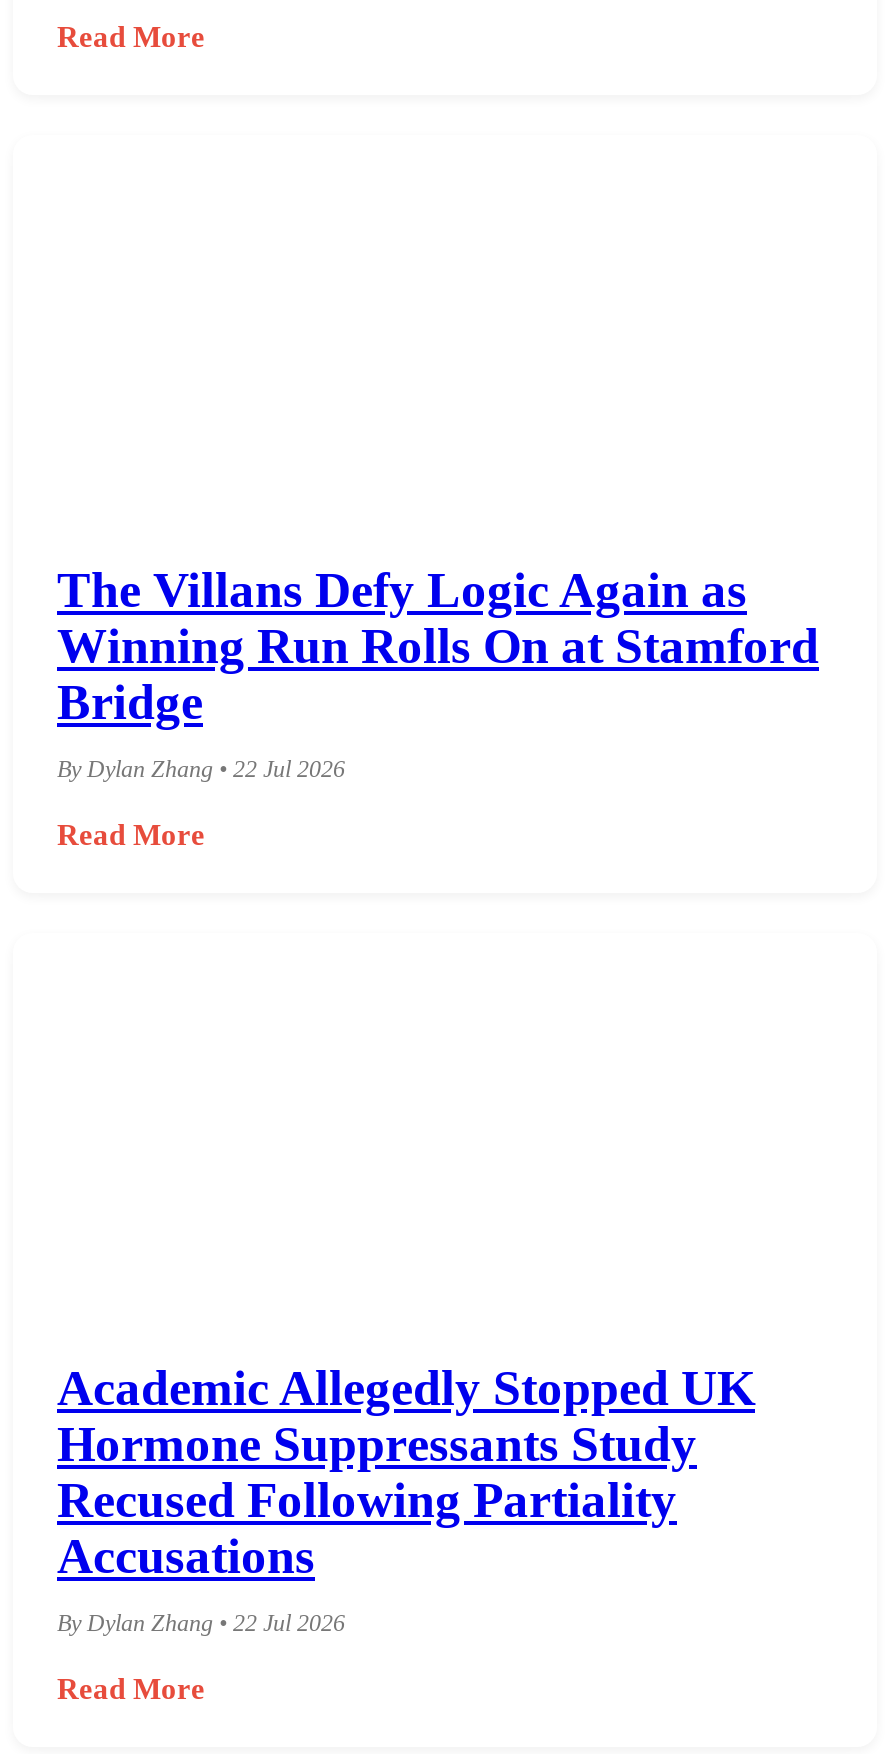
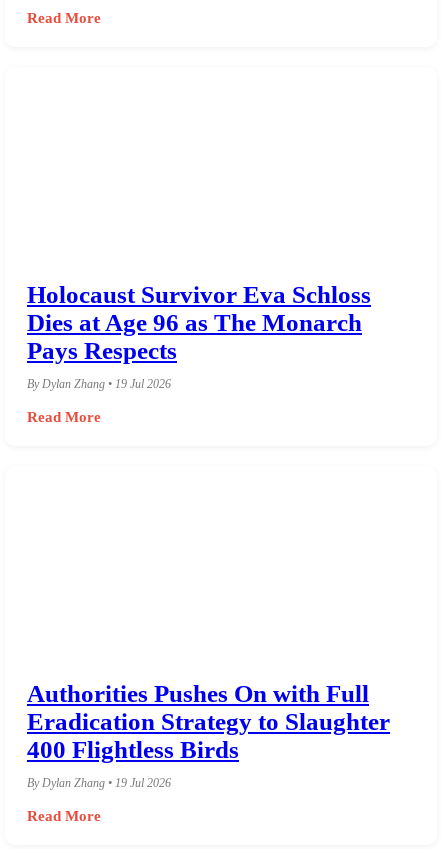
- The Villans Defy Logic Again as
- Winning Run Rolls On at Stamford
- Bridge
+ Holocaust Survivor Eva Schloss
+ Dies at Age 96 as The Monarch
+ Pays Respects

- By Dylan Zhang • 22 Jul 2026
+ By Dylan Zhang • 19 Jul 2026

- Academic Allegedly Stopped UK
- Hormone Suppressants Study
- Recused Following Partiality
- Accusations
+ Authorities Pushes On with Full
+ Eradication Strategy to Slaughter
+ 400 Flightless Birds

- By Dylan Zhang • 22 Jul 2026
+ By Dylan Zhang • 19 Jul 2026
